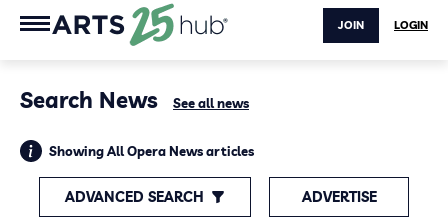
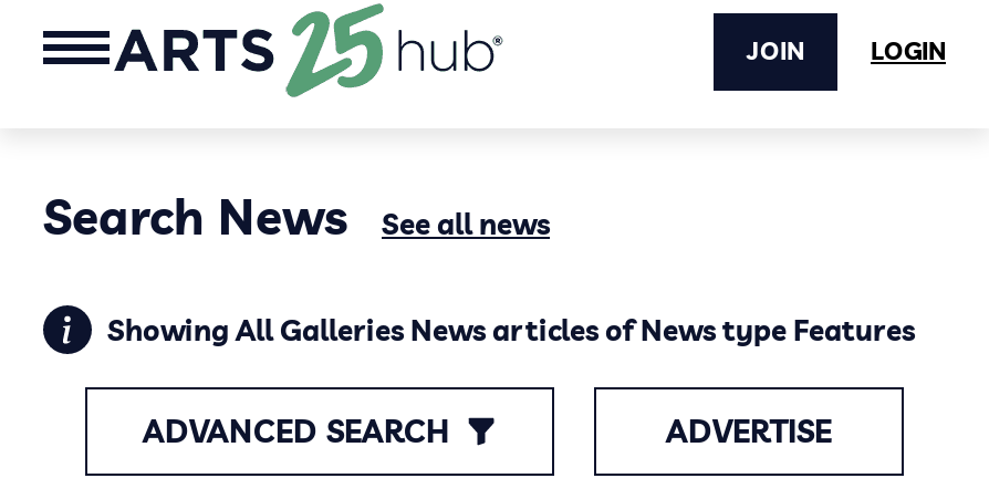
- Showing All Opera News articles
+ Showing All Galleries News articles of News type Features
